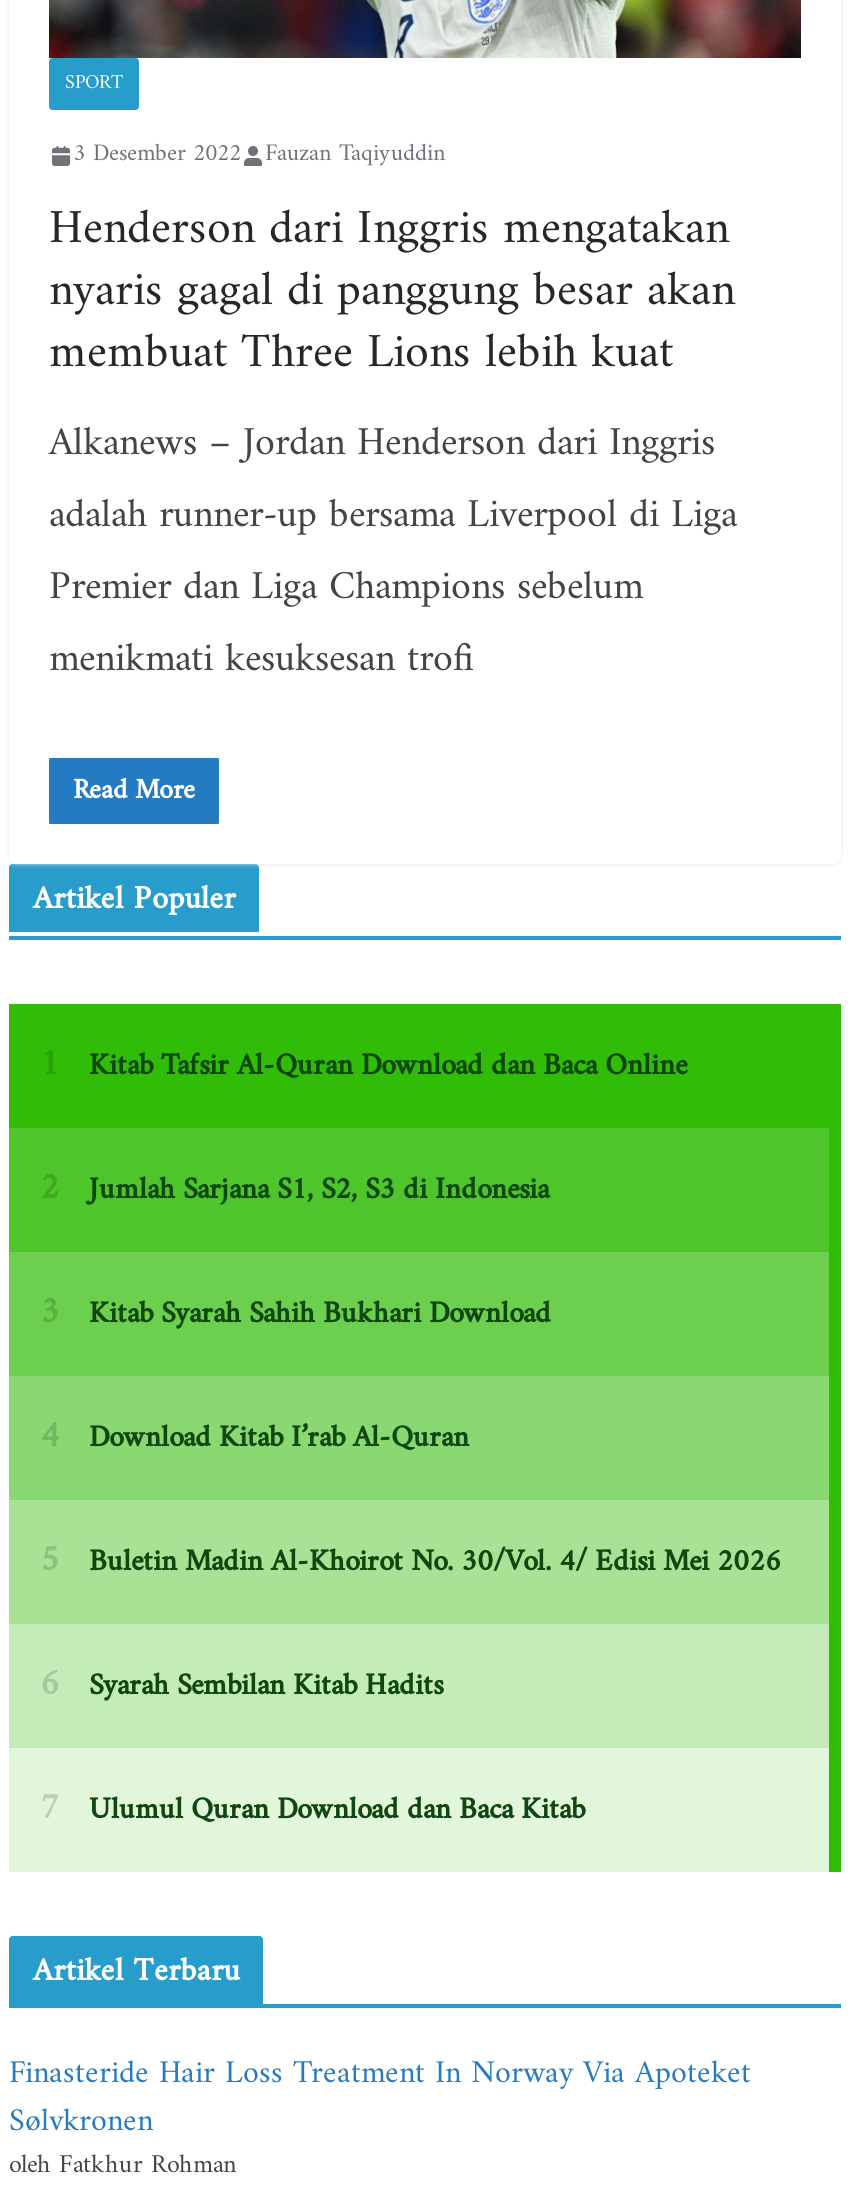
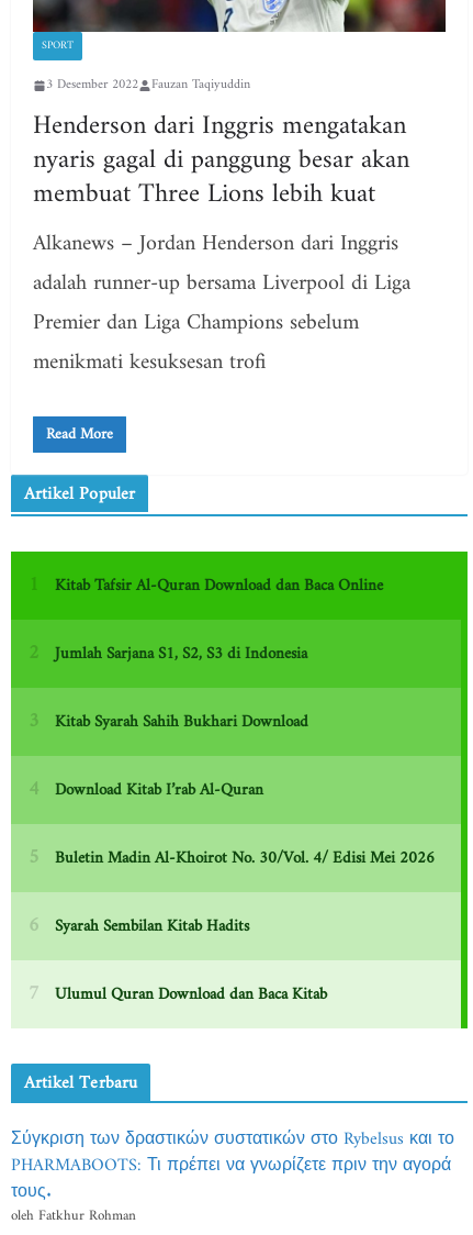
- Finasteride Hair Loss Treatment In Norway Via Apoteket
- Sølvkronen
+ Σύγκριση των δραστικών συστατικών στο Rybelsus και το
+ PHARMABOOTS: Τι πρέπει να γνωρίζετε πριν την αγορά
+ τους.
